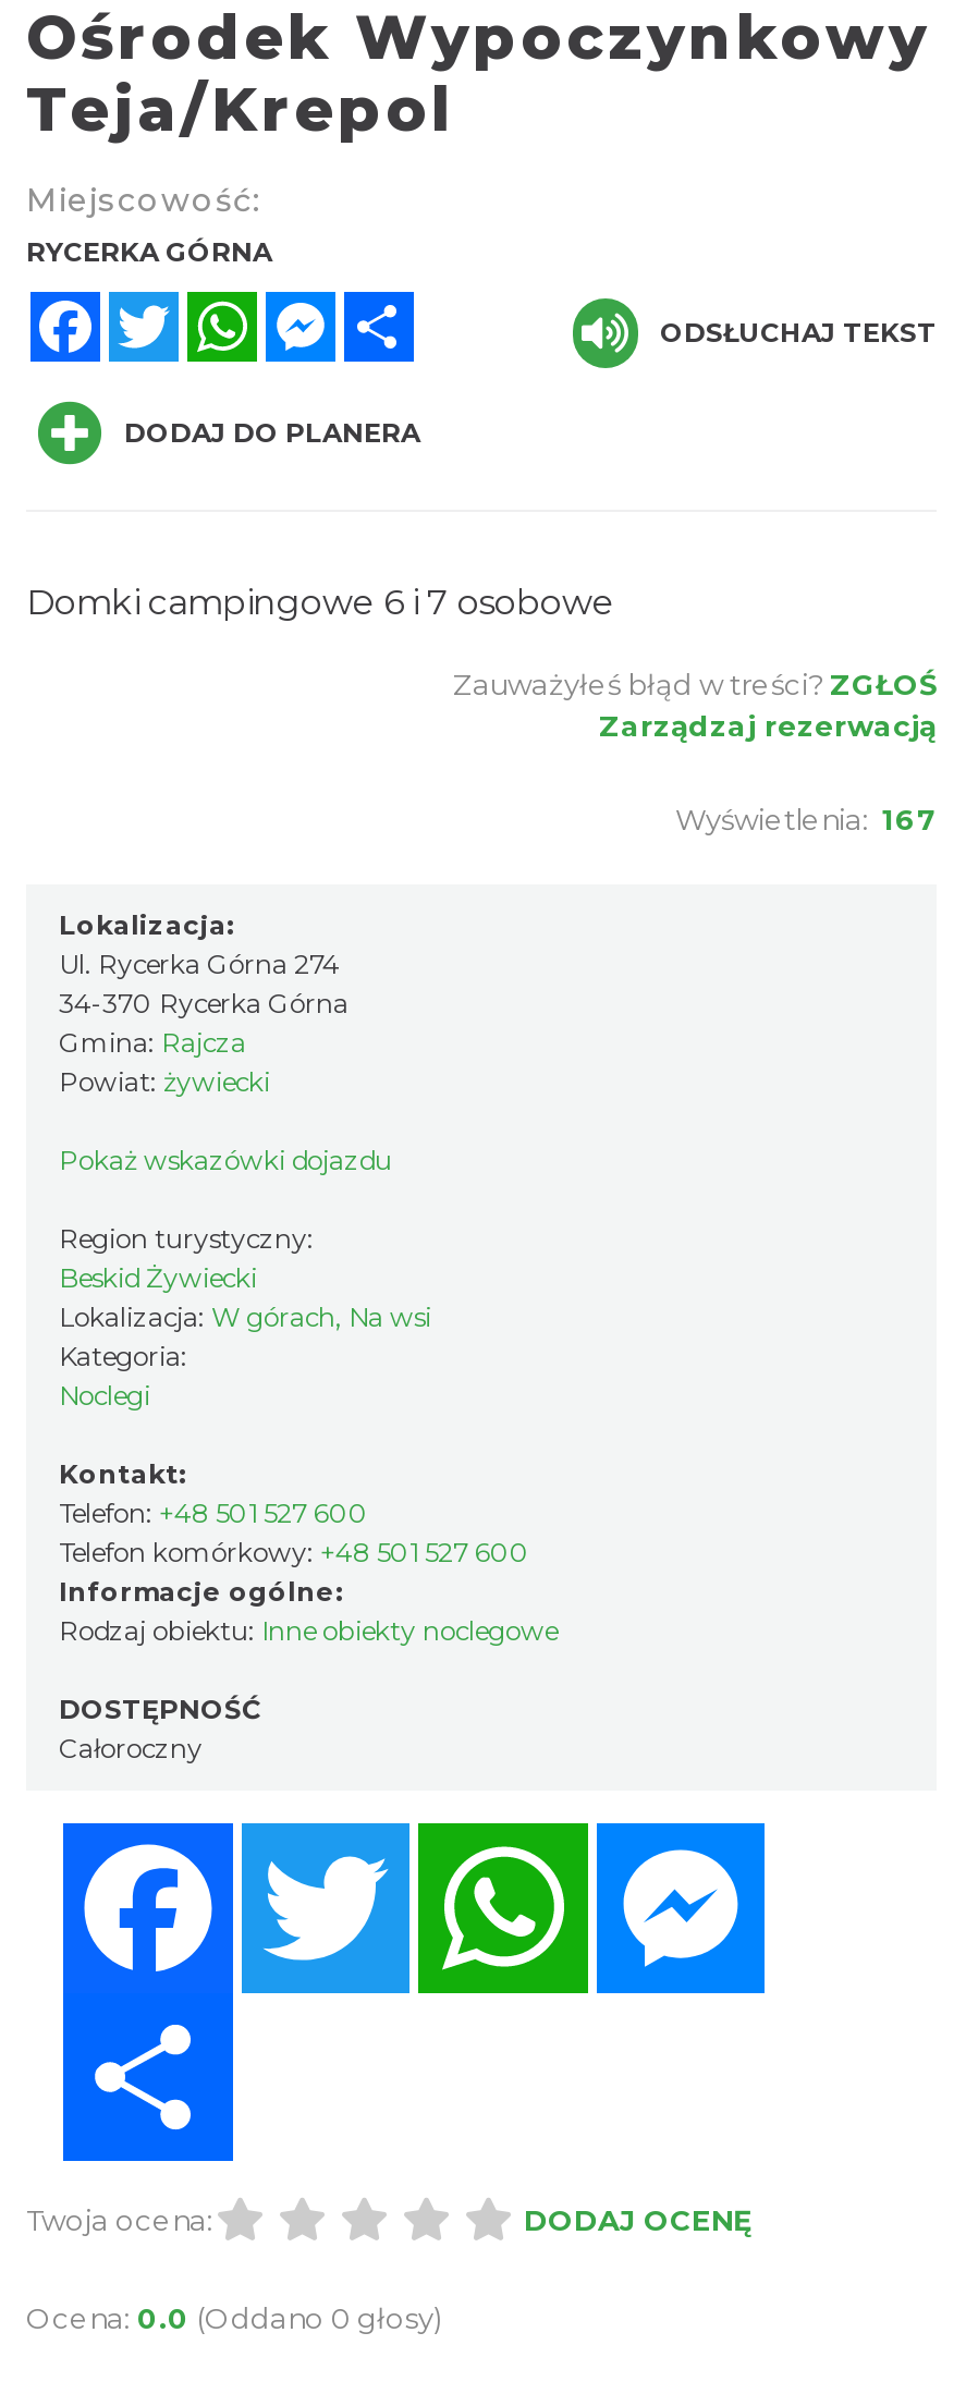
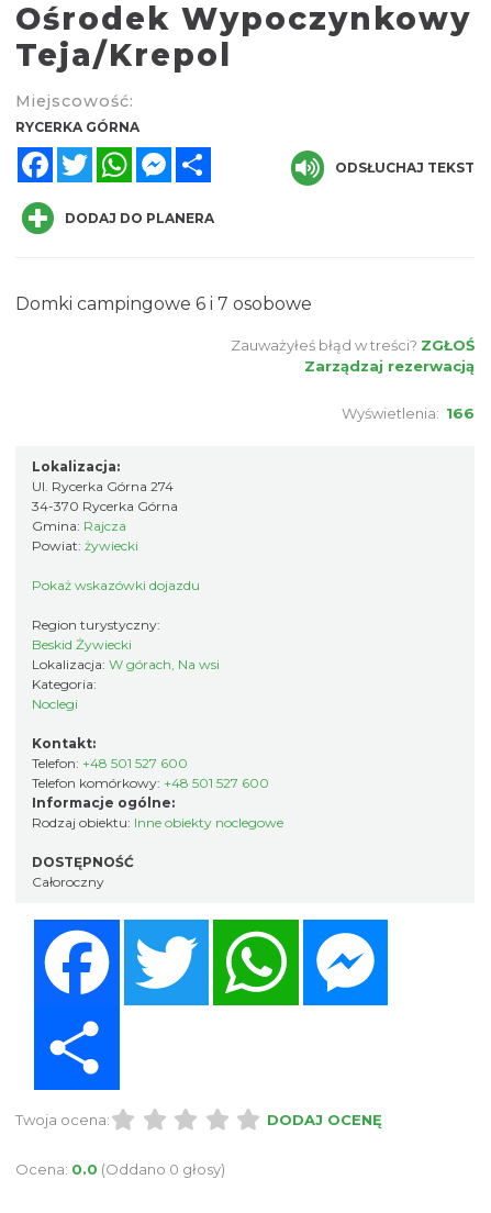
- Wyświetlenia: 167
+ Wyświetlenia: 166
